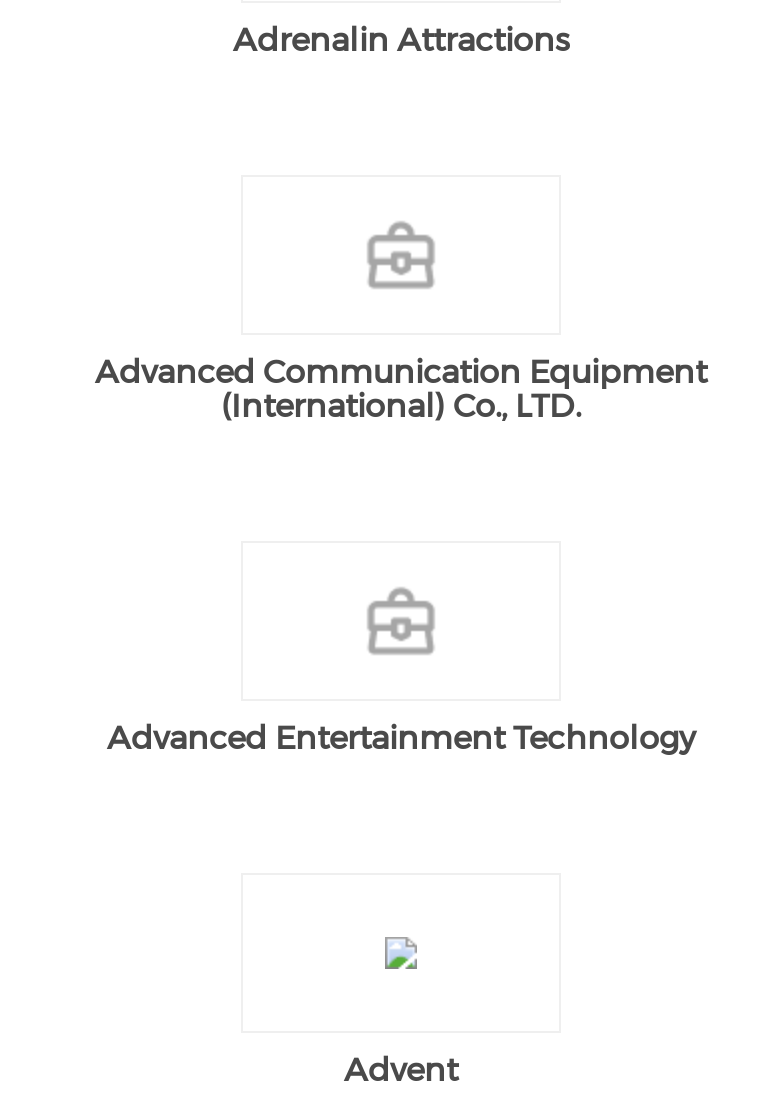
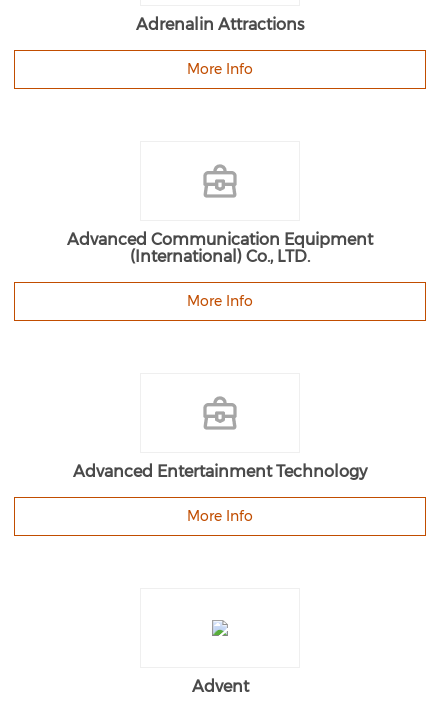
+ More Info

+ More Info

+ More Info
